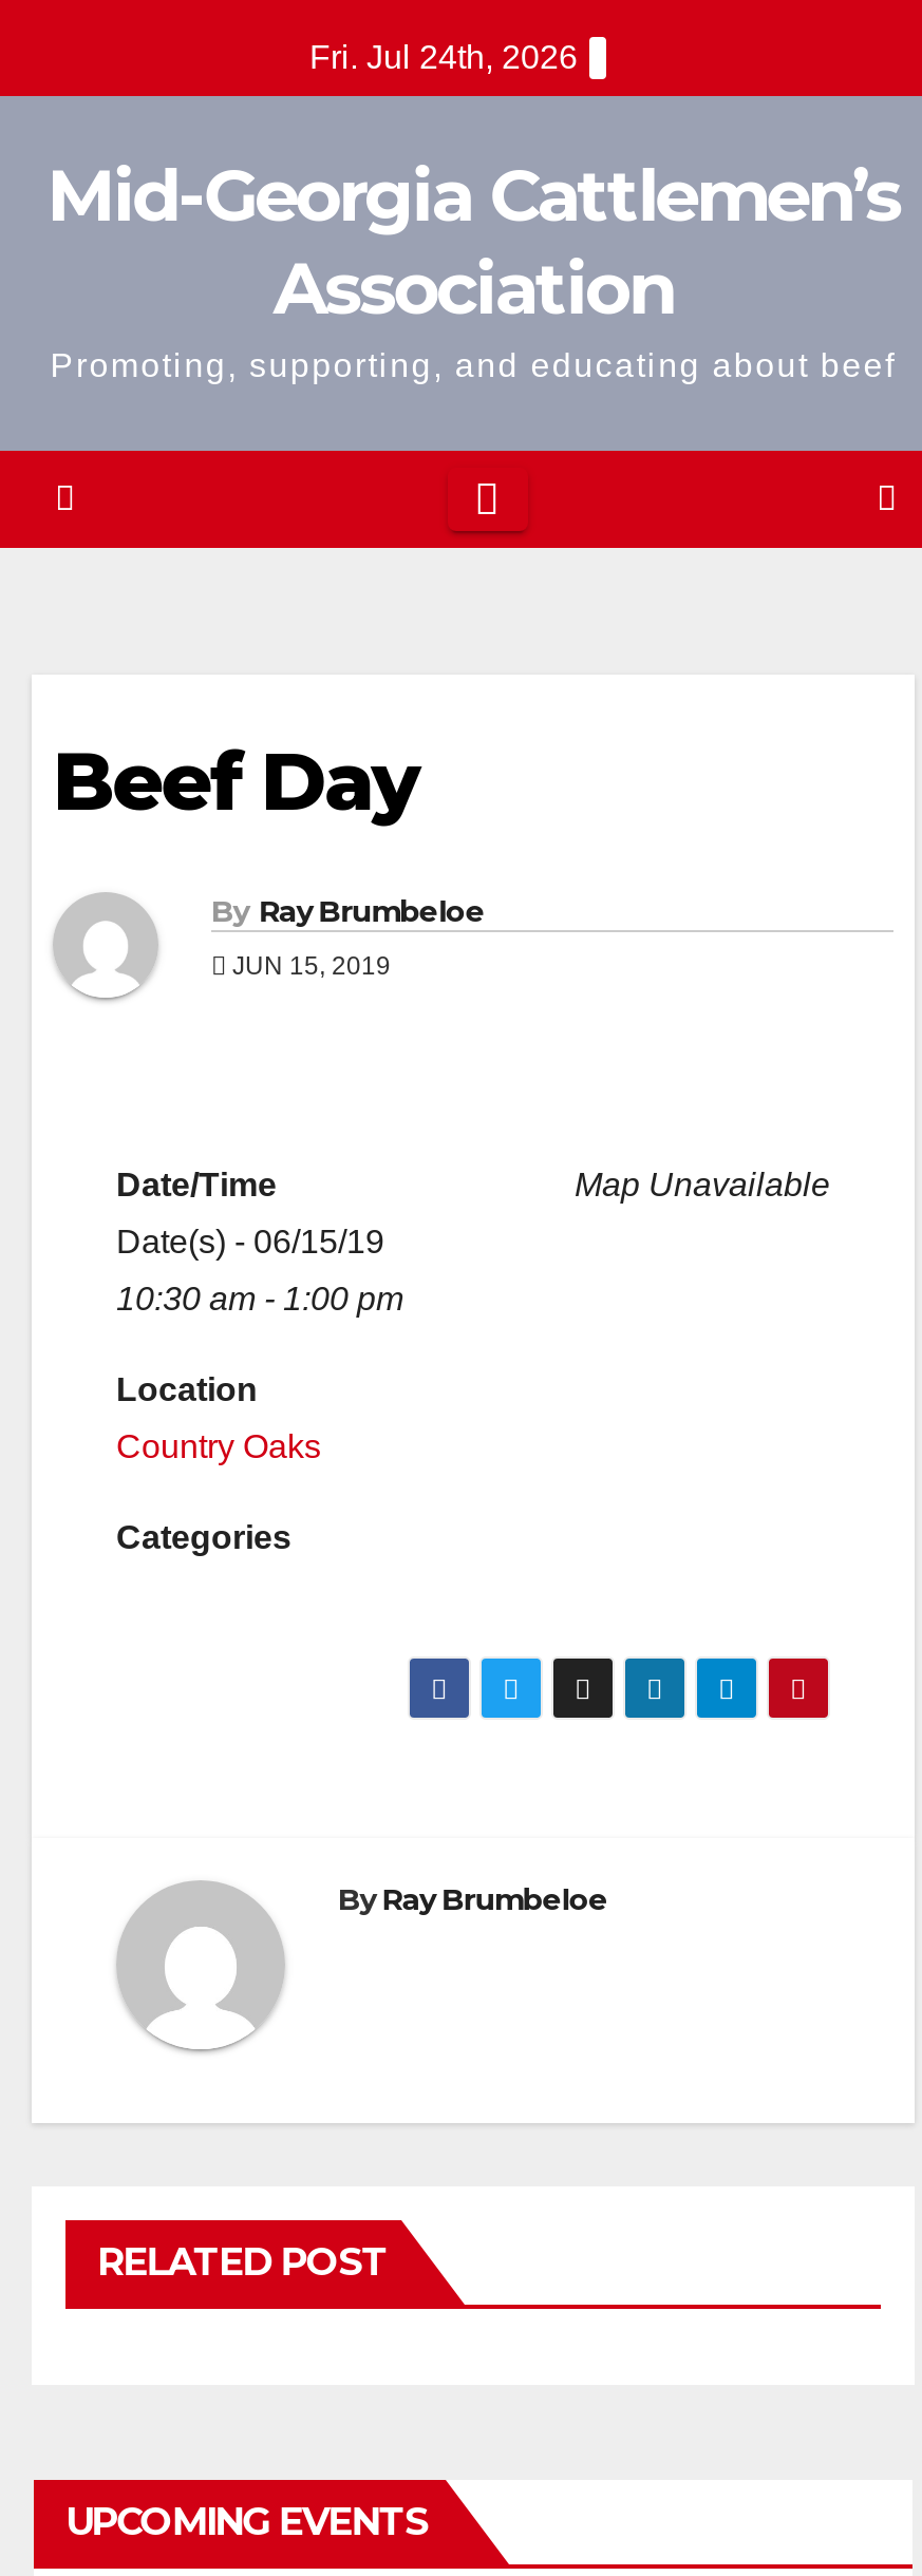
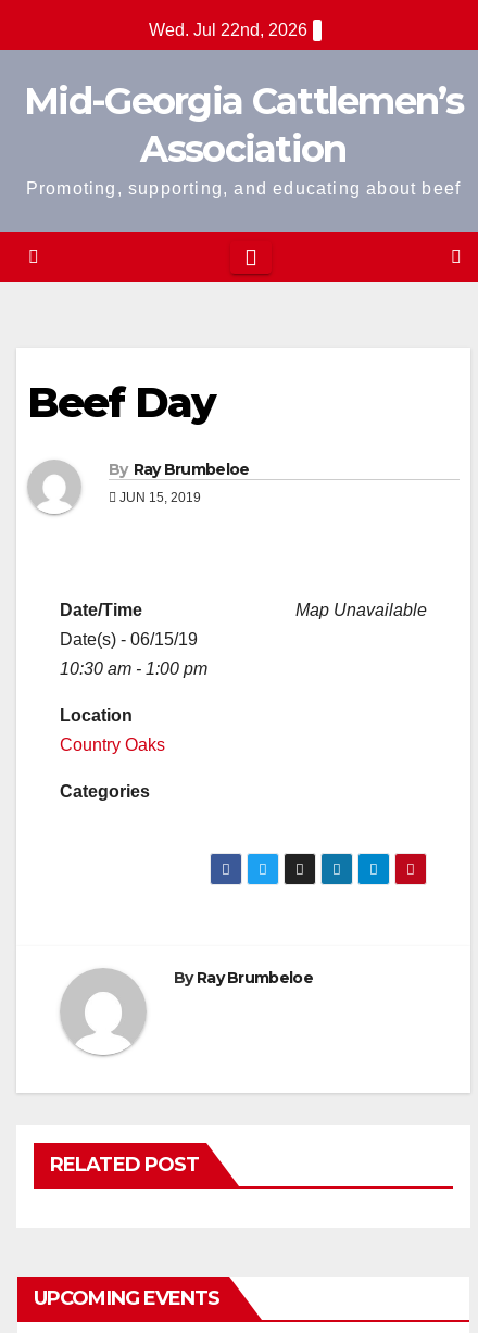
- Fri. Jul 24th, 2026
+ Wed. Jul 22nd, 2026
